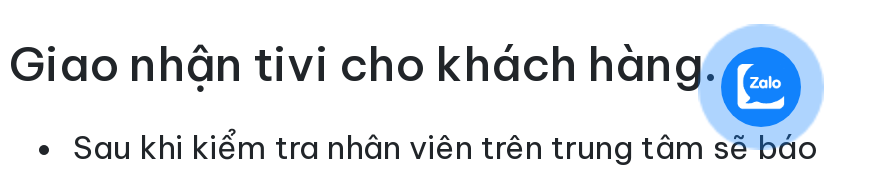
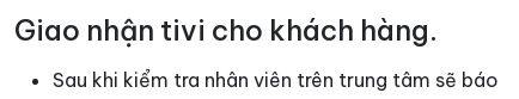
- [image]
